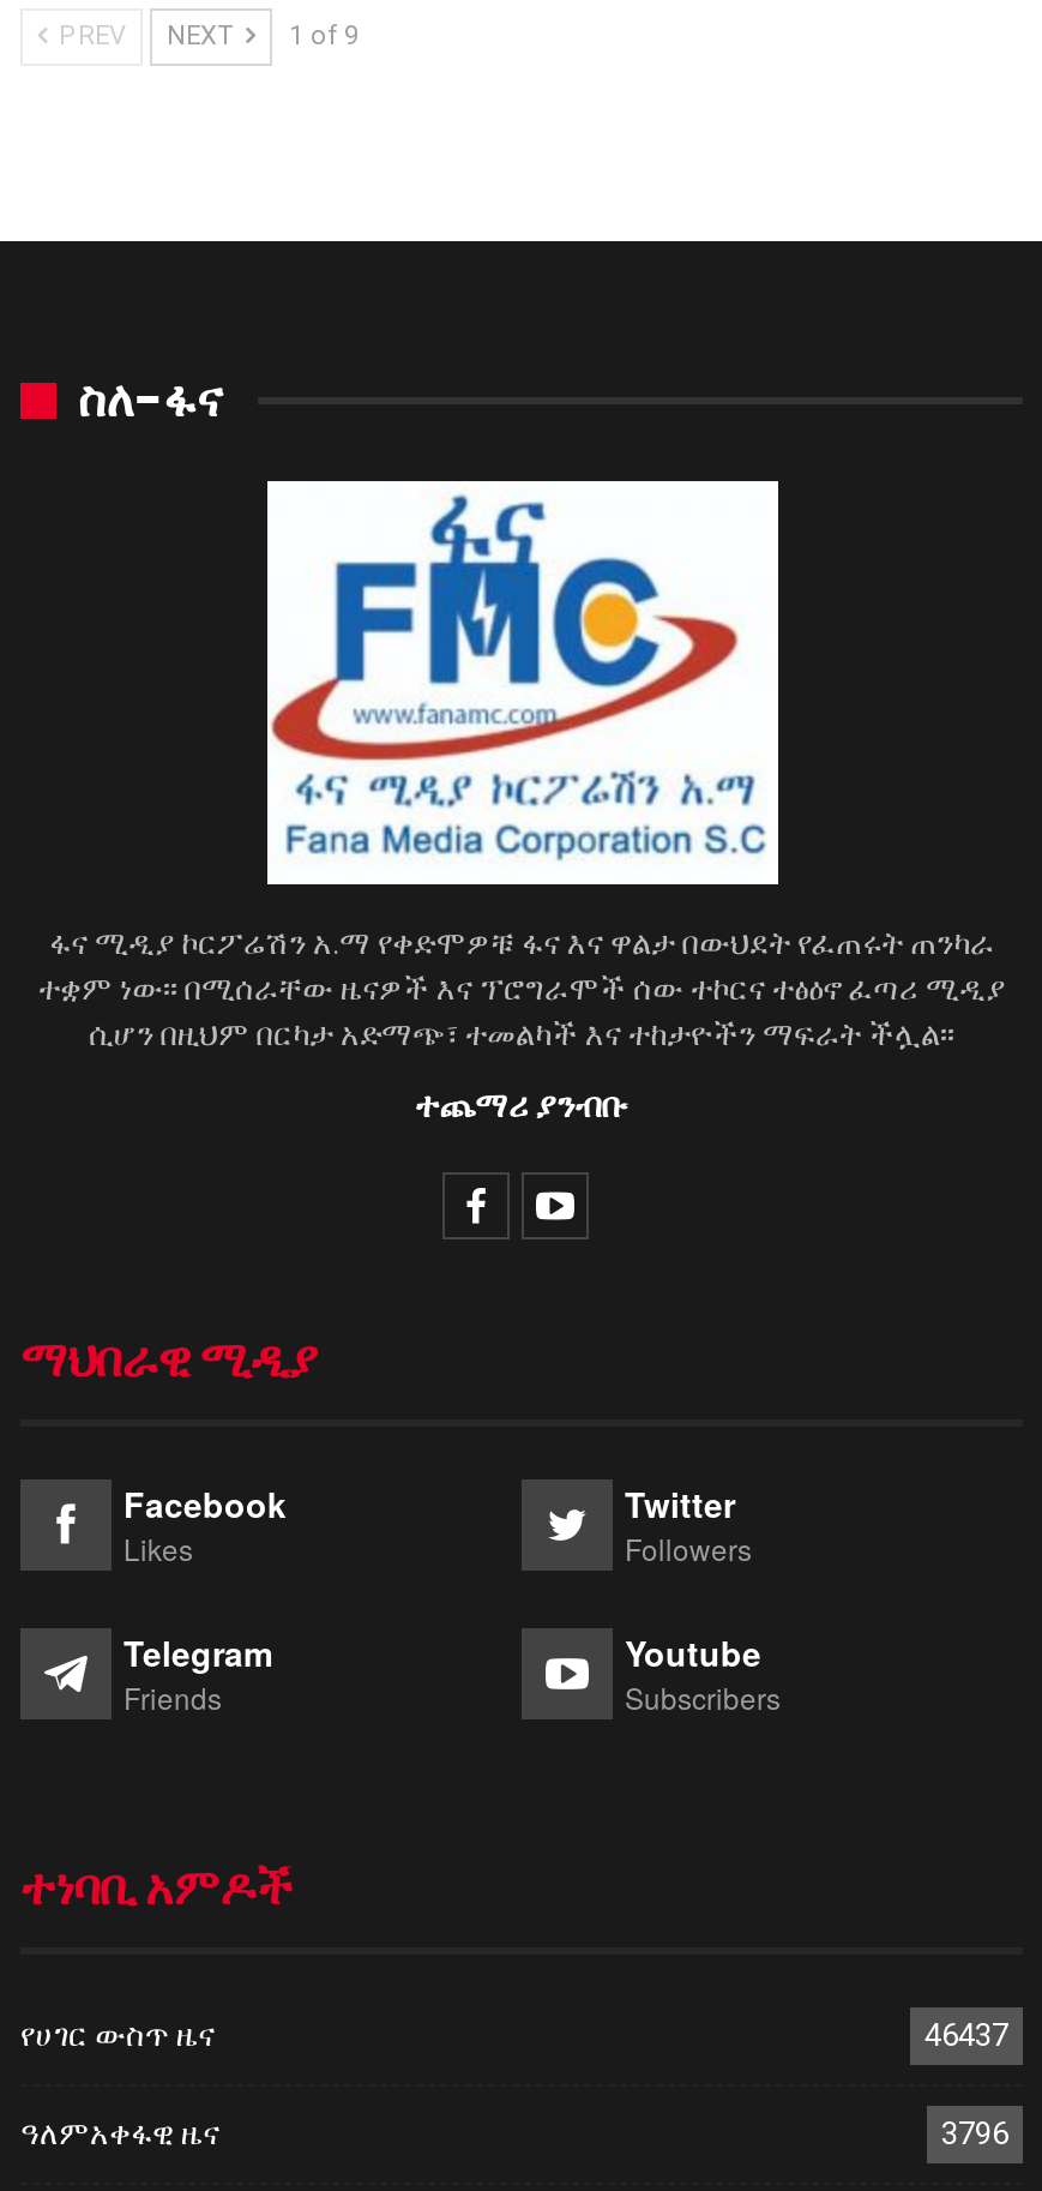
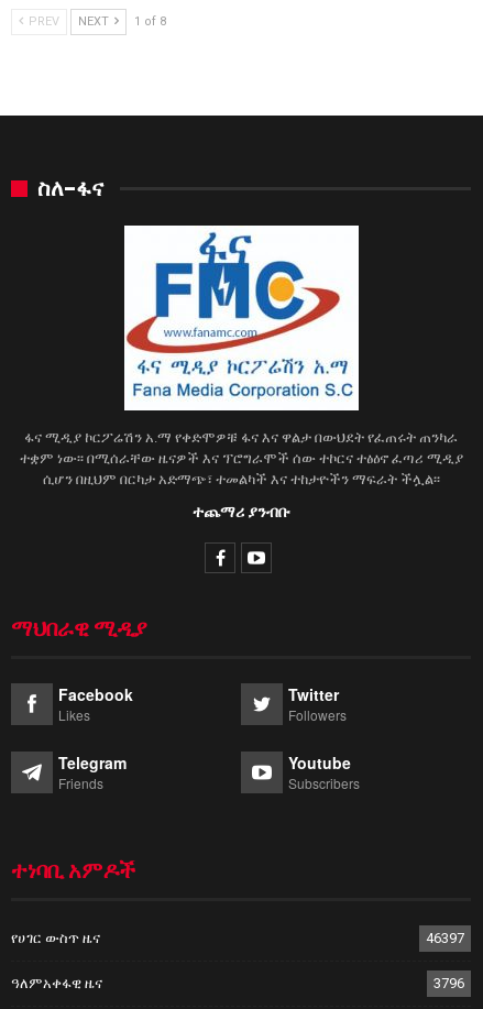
- PREV NEXT 1 of 9
+ PREV NEXT 1 of 8

- 46437
+ 46397
